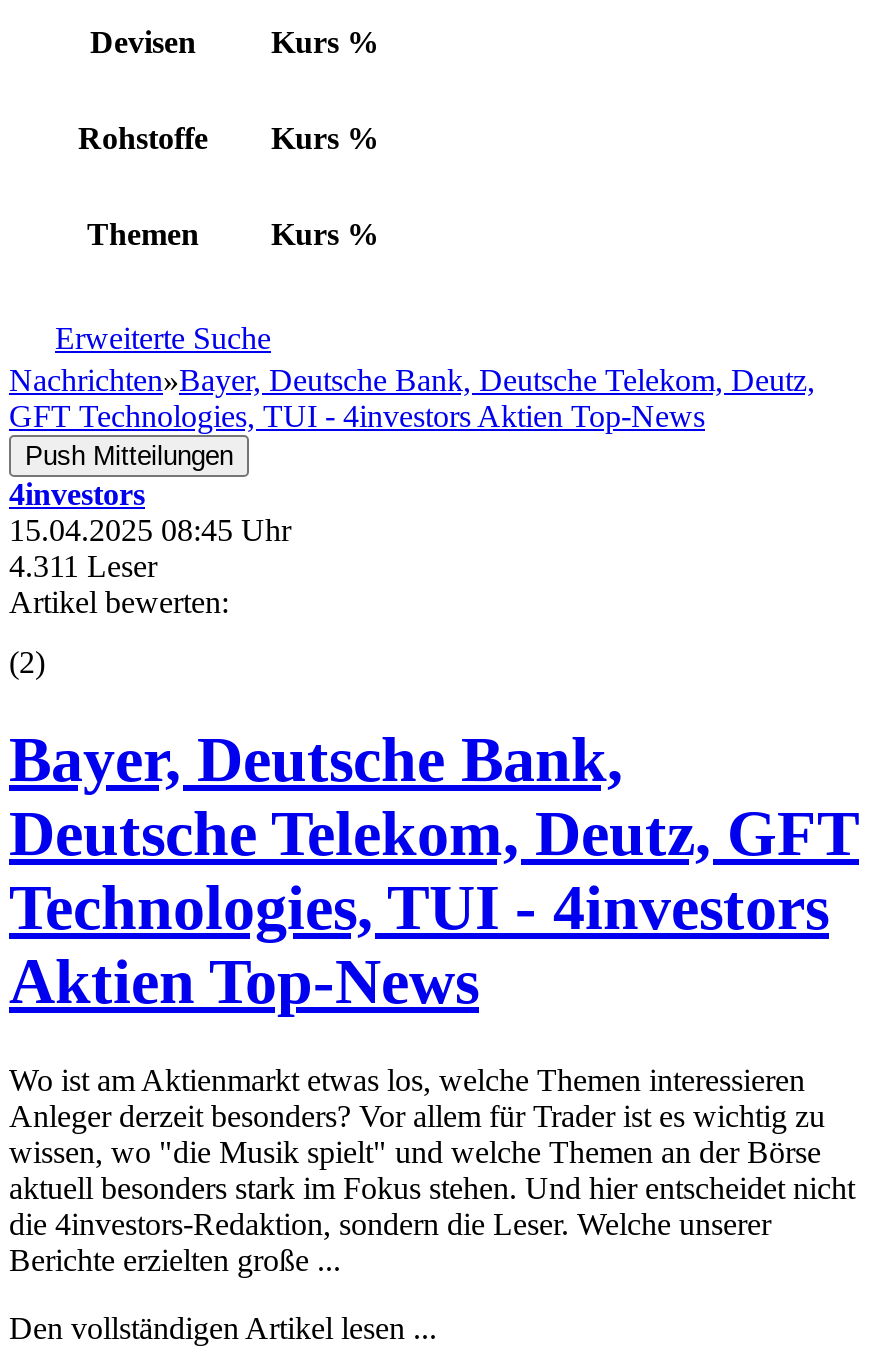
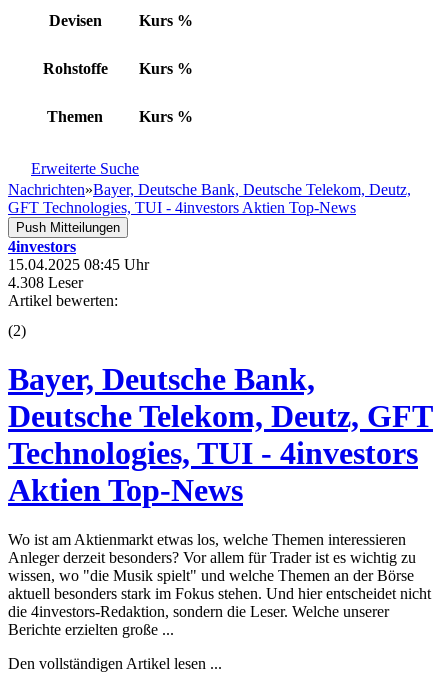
- 4.311 Leser
+ 4.308 Leser
